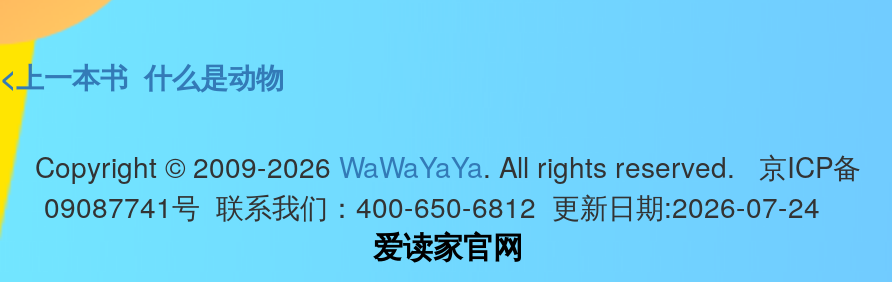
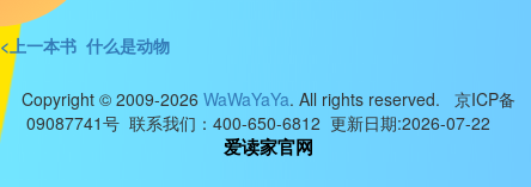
- 09087741号 联系我们：400-650-6812 更新日期:2026-07-24
+ 09087741号 联系我们：400-650-6812 更新日期:2026-07-22
